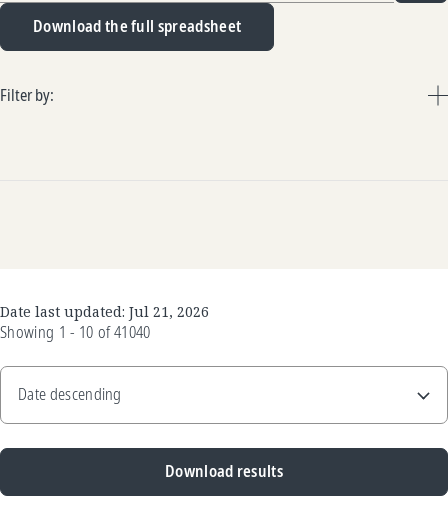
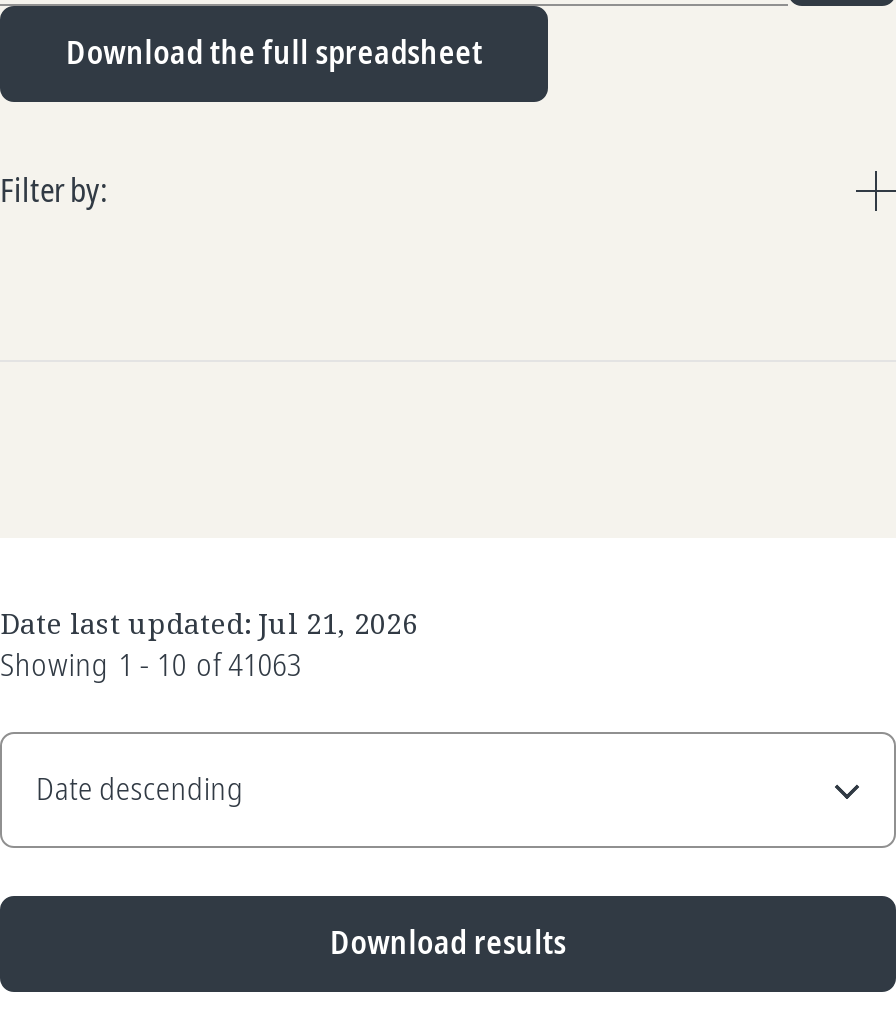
- Showing 1 - 10 of 41040
+ Showing 1 - 10 of 41063
